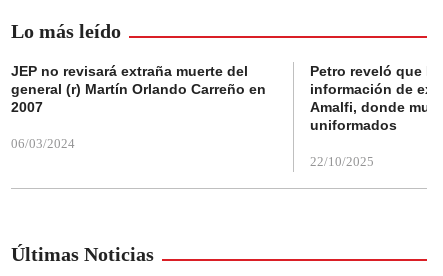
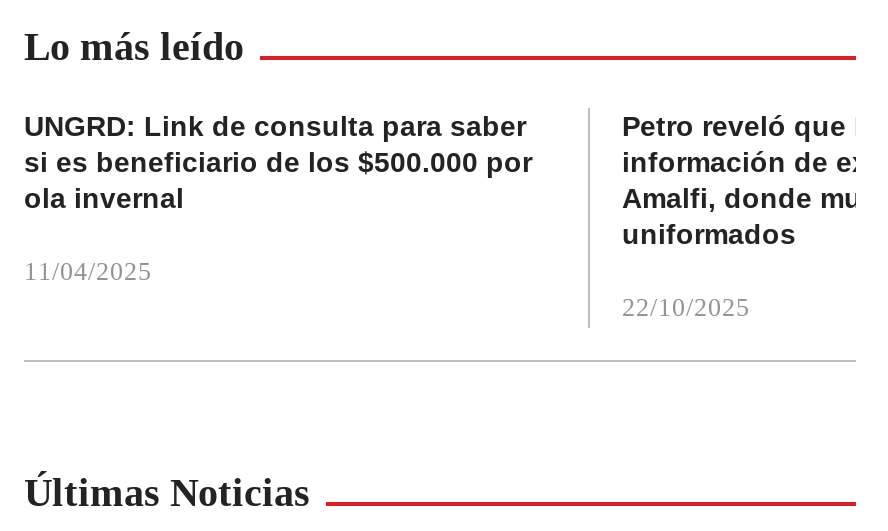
- JEP no revisará extraña muerte del
- general (r) Martín Orlando Carreño en
- 2007
+ UNGRD: Link de consulta para saber
+ si es beneficiario de los $500.000 por
+ ola invernal

- 06/03/2024
+ 11/04/2025
